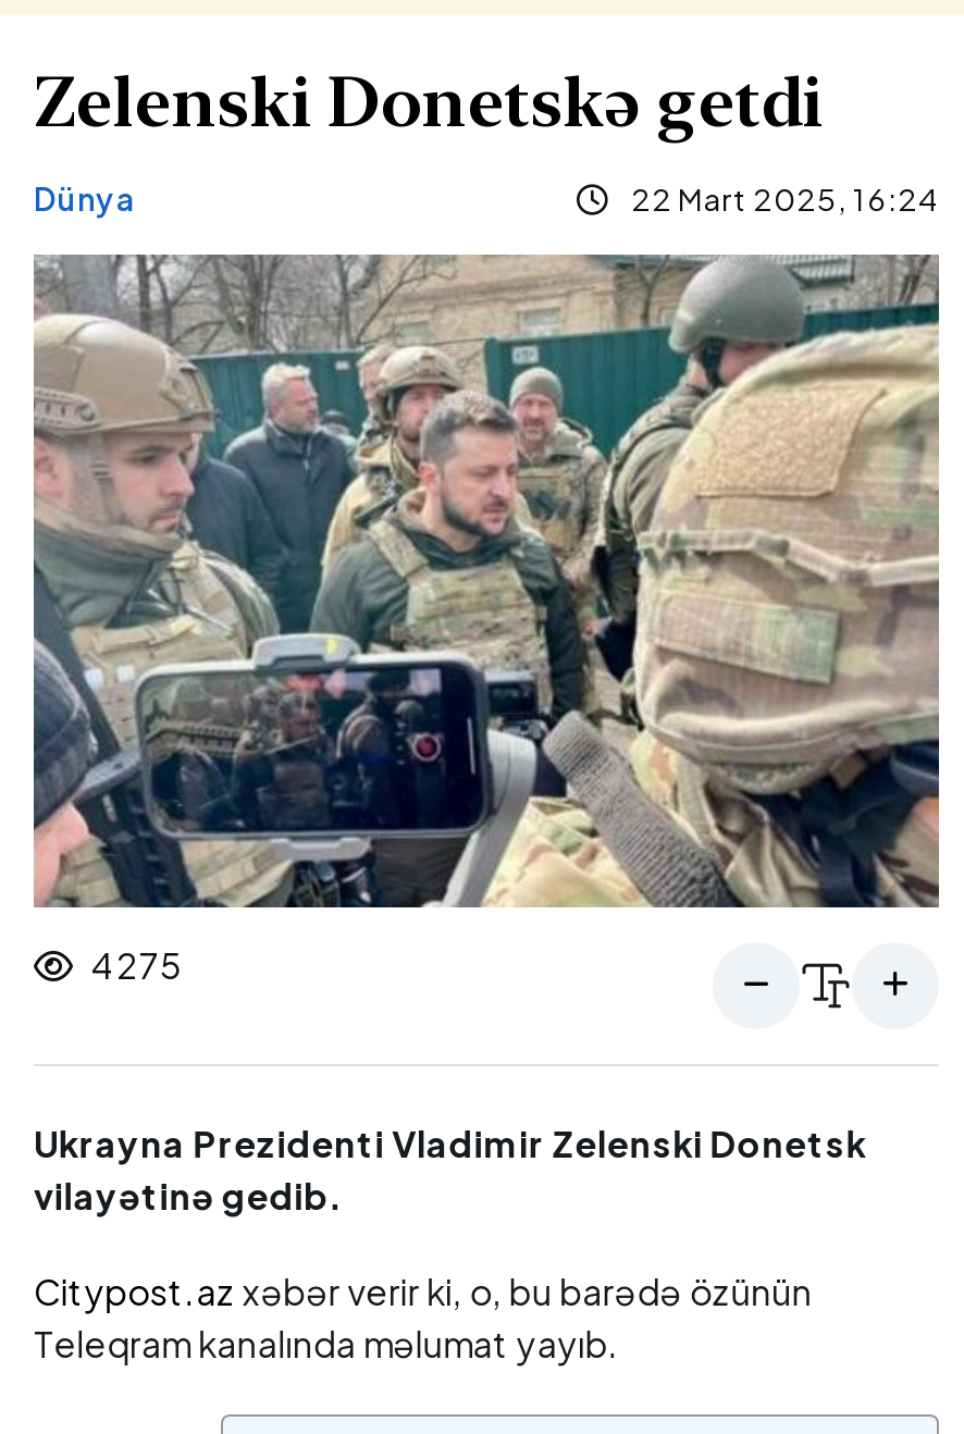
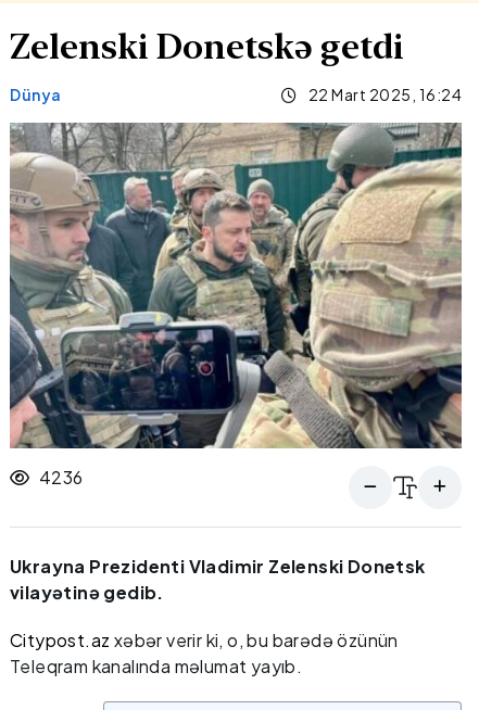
- 4275
+ 4236
